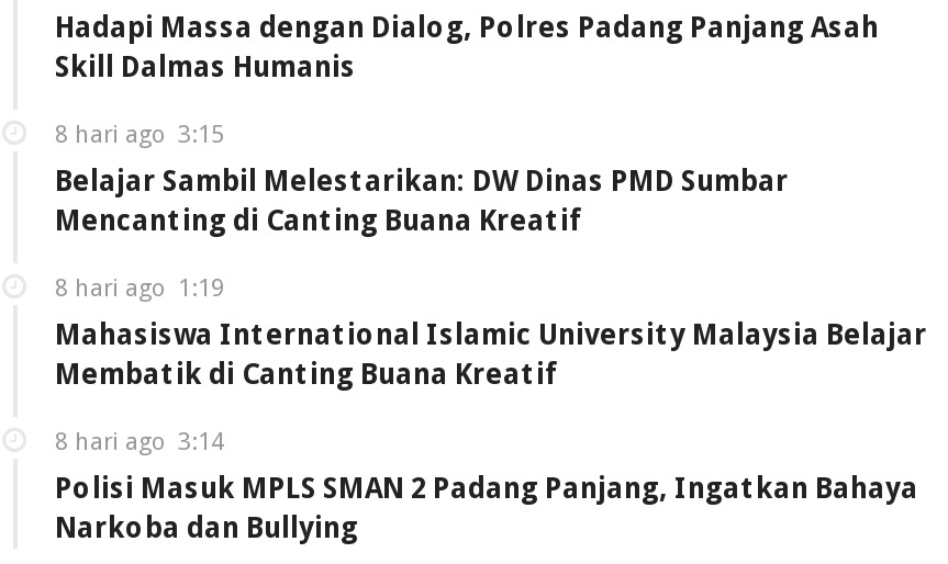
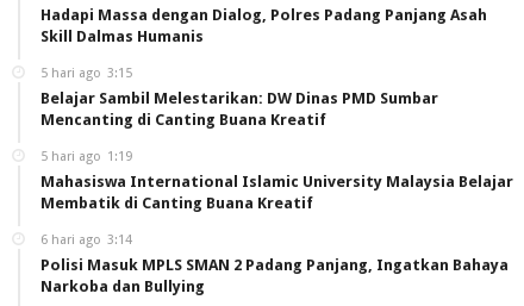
- 8 hari ago 3:15
+ 5 hari ago 3:15

- 8 hari ago 1:19
+ 5 hari ago 1:19

- 8 hari ago 3:14
+ 6 hari ago 3:14
